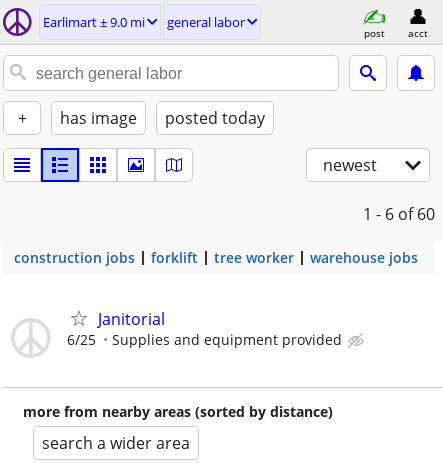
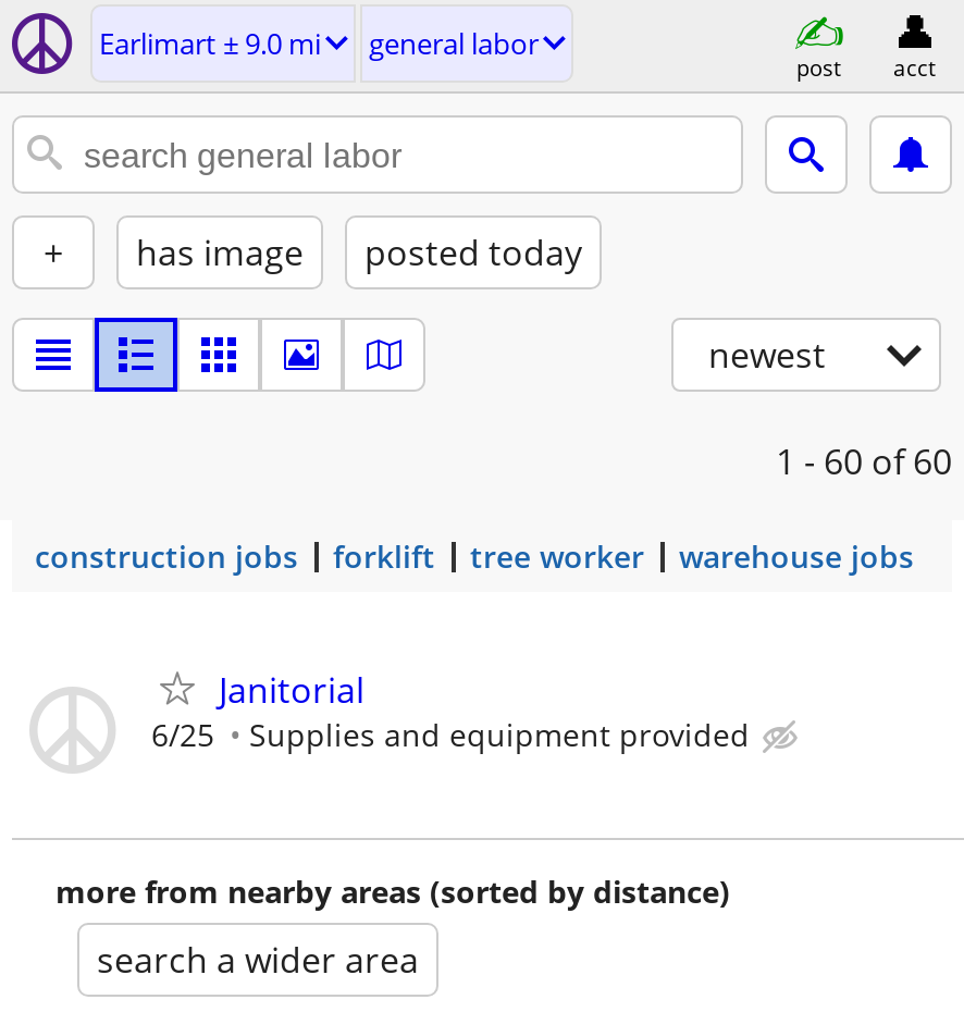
- 1 - 6 of 60
+ 1 - 60 of 60
